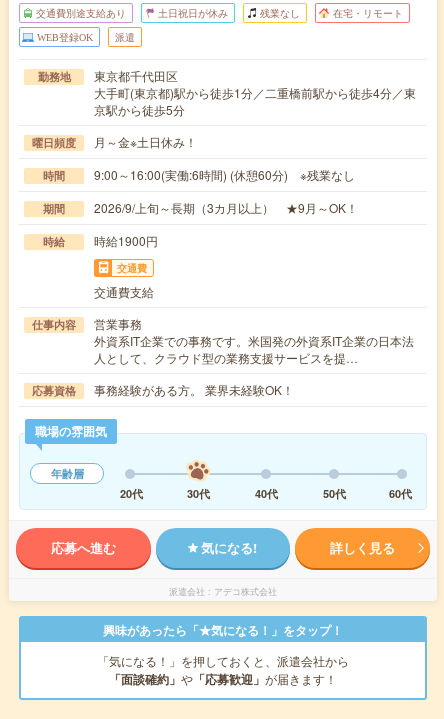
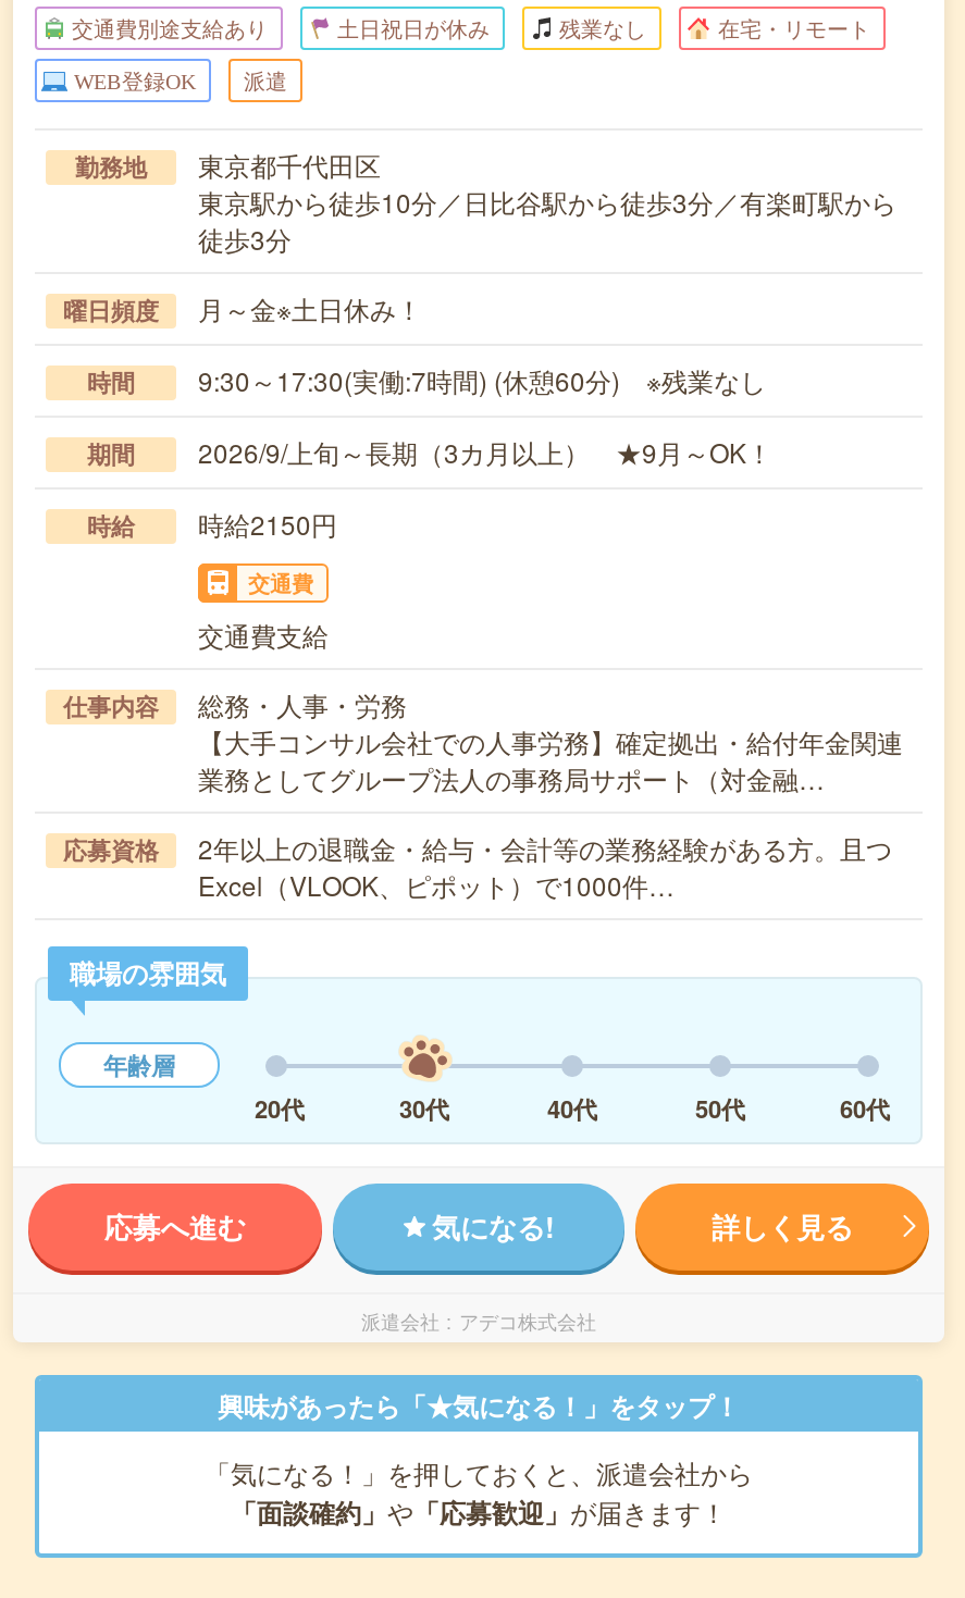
- 大手町(東京都)駅から徒歩1分／二重橋前駅から徒歩4分／東
- 京駅から徒歩5分
+ 東京駅から徒歩10分／日比谷駅から徒歩3分／有楽町駅から
+ 徒歩3分

- 9:00～16:00(実働:6時間) (休憩60分) ※残業なし
+ 9:30～17:30(実働:7時間) (休憩60分) ※残業なし

- 時給 時給1900円
+ 時給 時給2150円

- 営業事務
- 外資系IT企業での事務です。米国発の外資系IT企業の日本法
- 人として、クラウド型の業務支援サービスを提…
+ 総務・人事・労務
+ 【大手コンサル会社での人事労務】確定拠出・給付年金関連
+ 業務としてグループ法人の事務局サポート（対金融…

- 事務経験がある方。 業界未経験OK！
+ 2年以上の退職金・給与・会計等の業務経験がある方。且つ
+ Excel（VLOOK、ピポット）で1000件…
